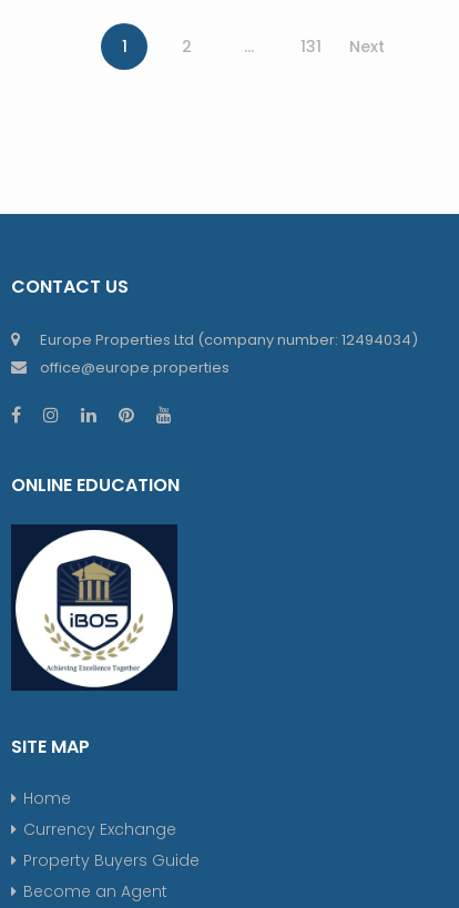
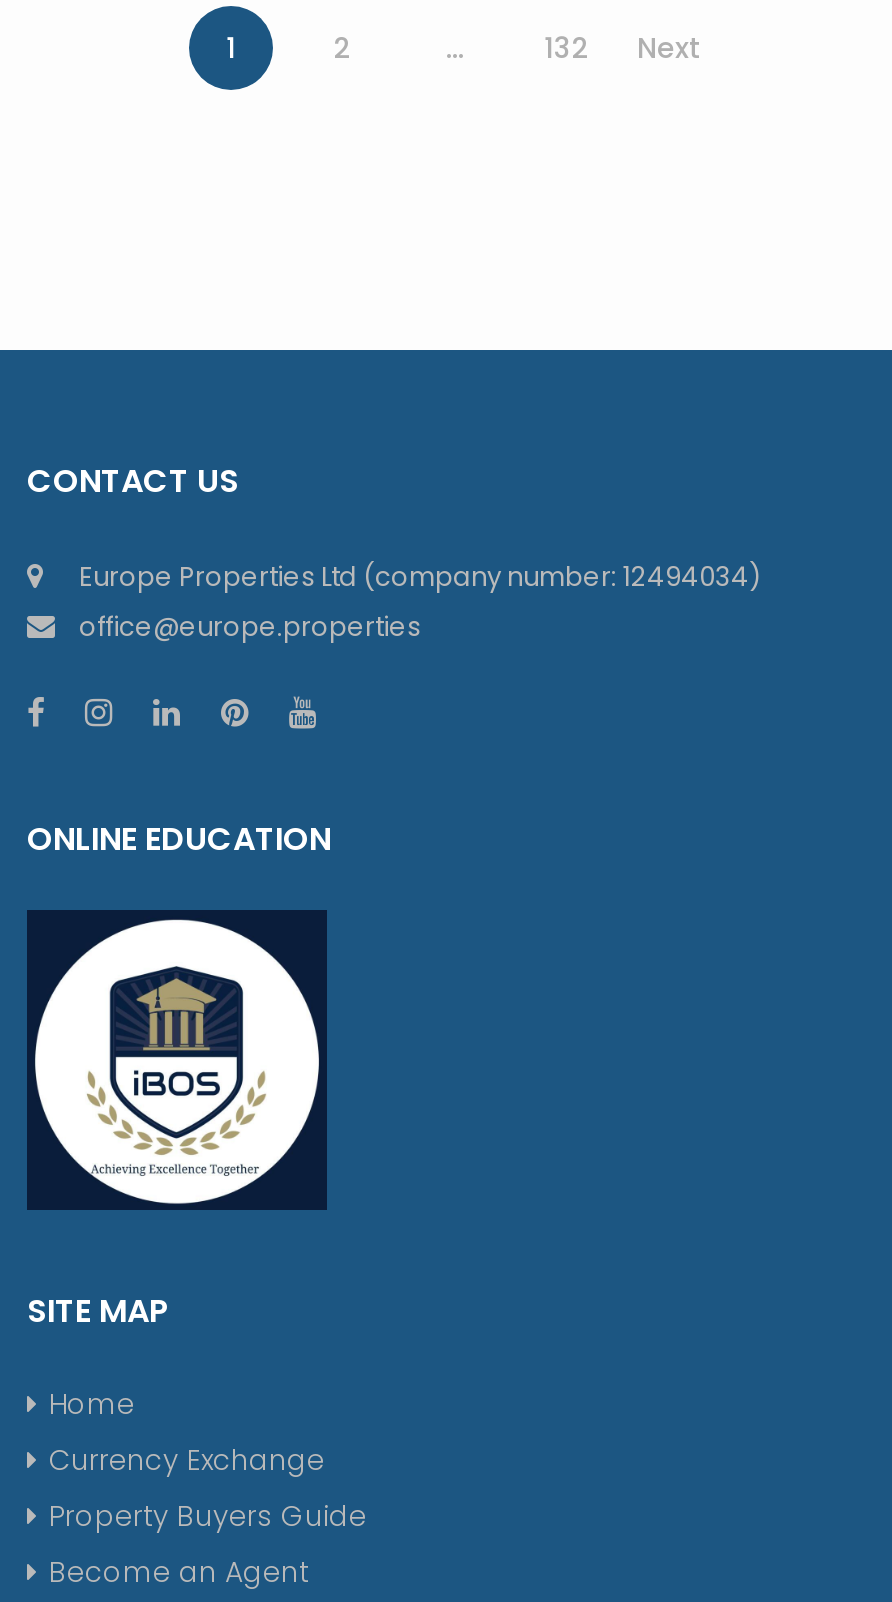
- 131
+ 132
